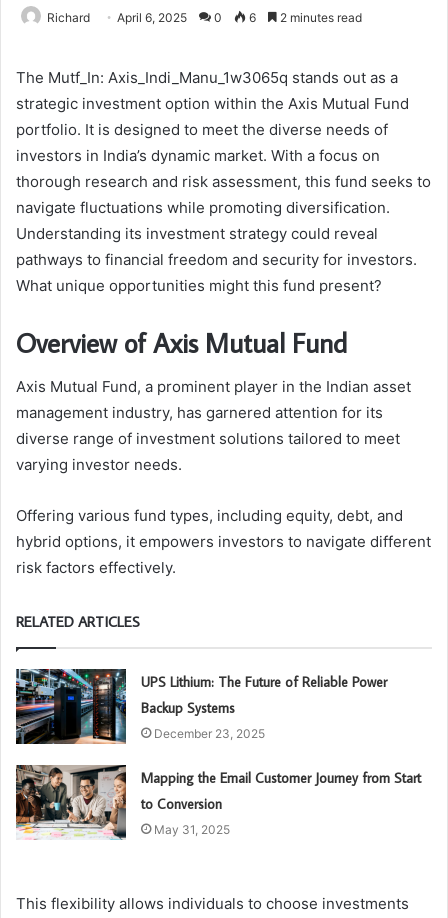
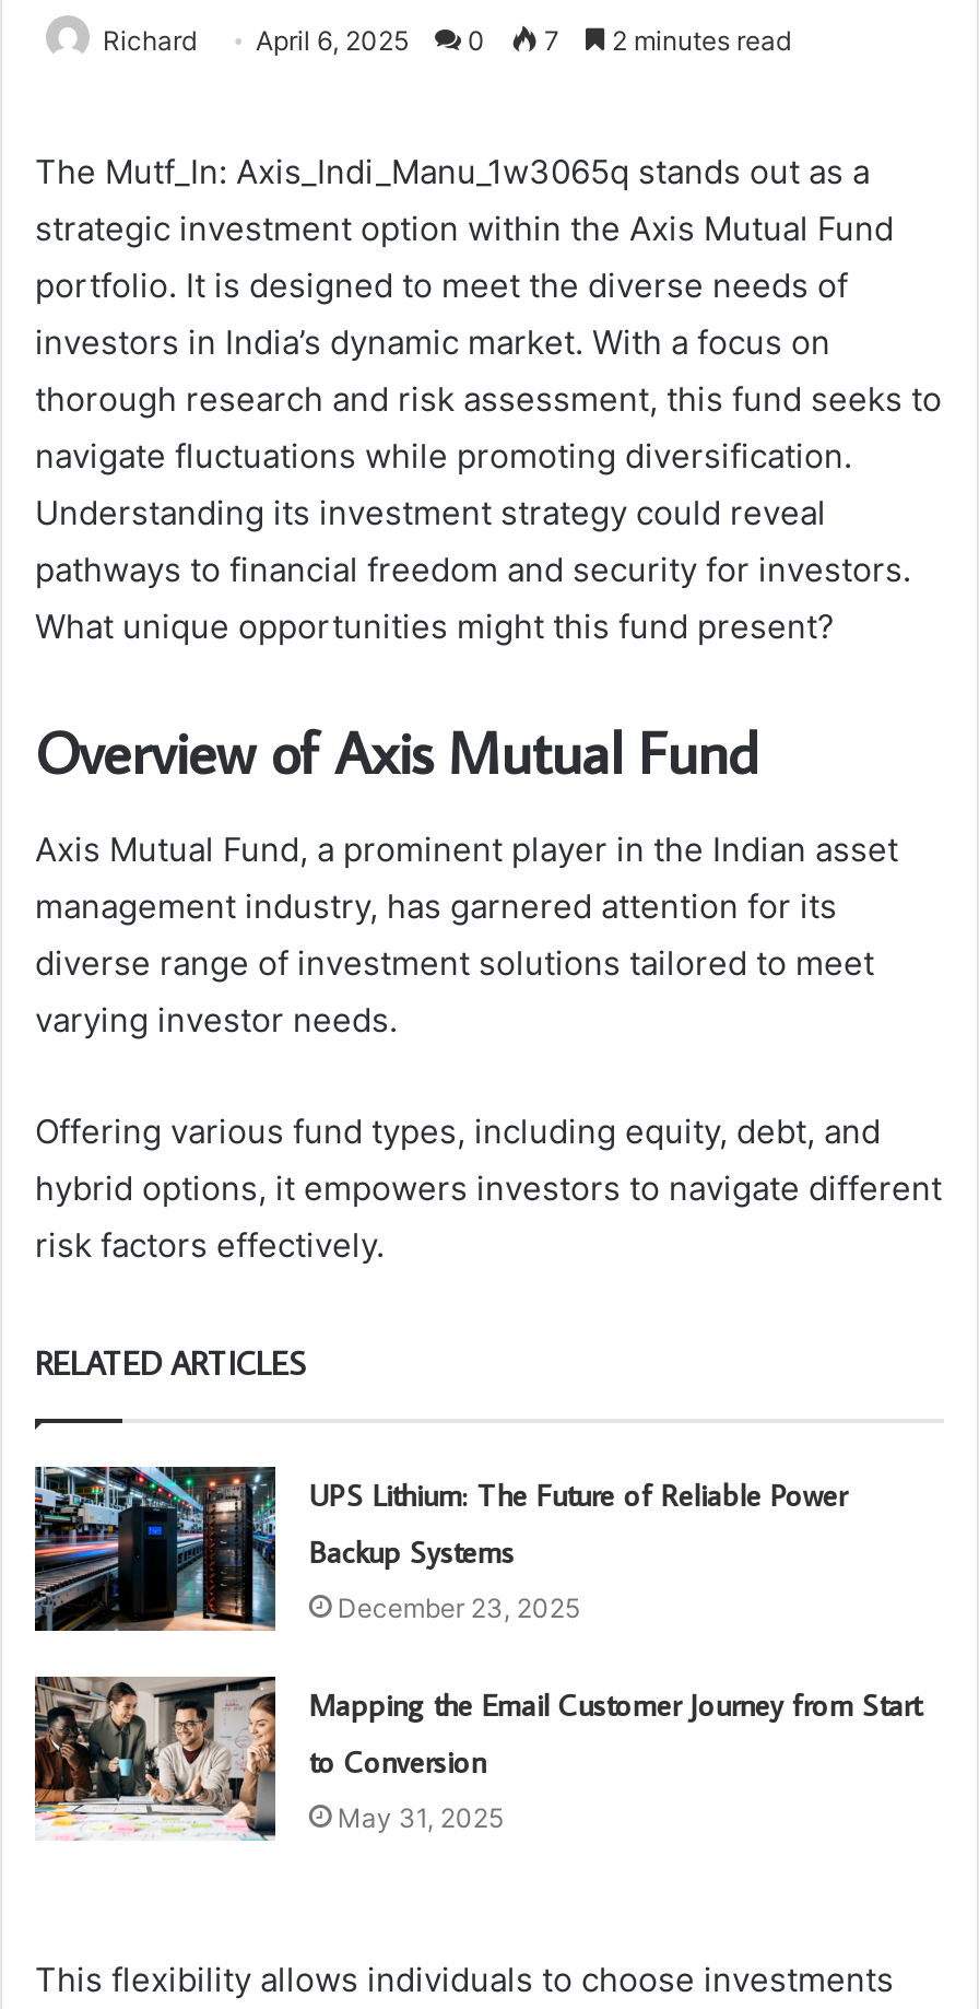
- Richard April 6, 2025 0 6 2 minutes read
+ Richard April 6, 2025 0 7 2 minutes read
